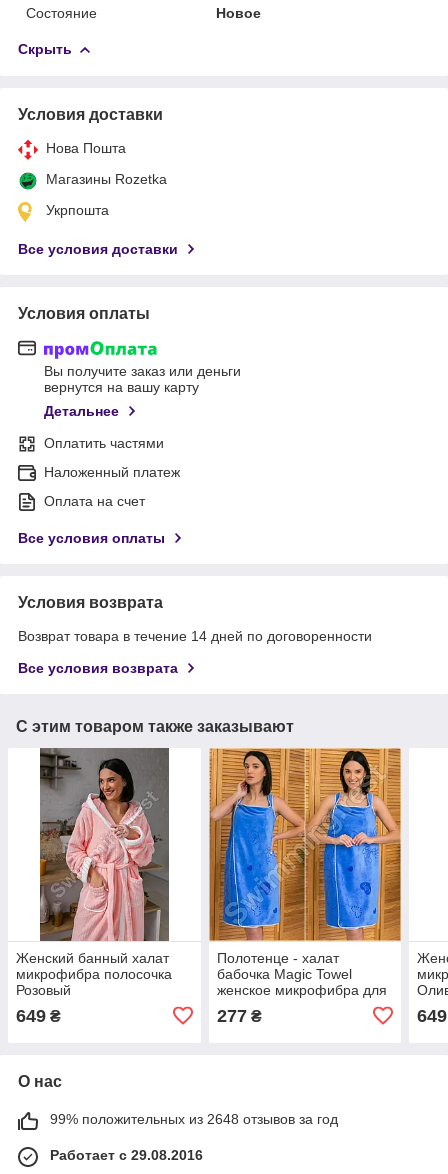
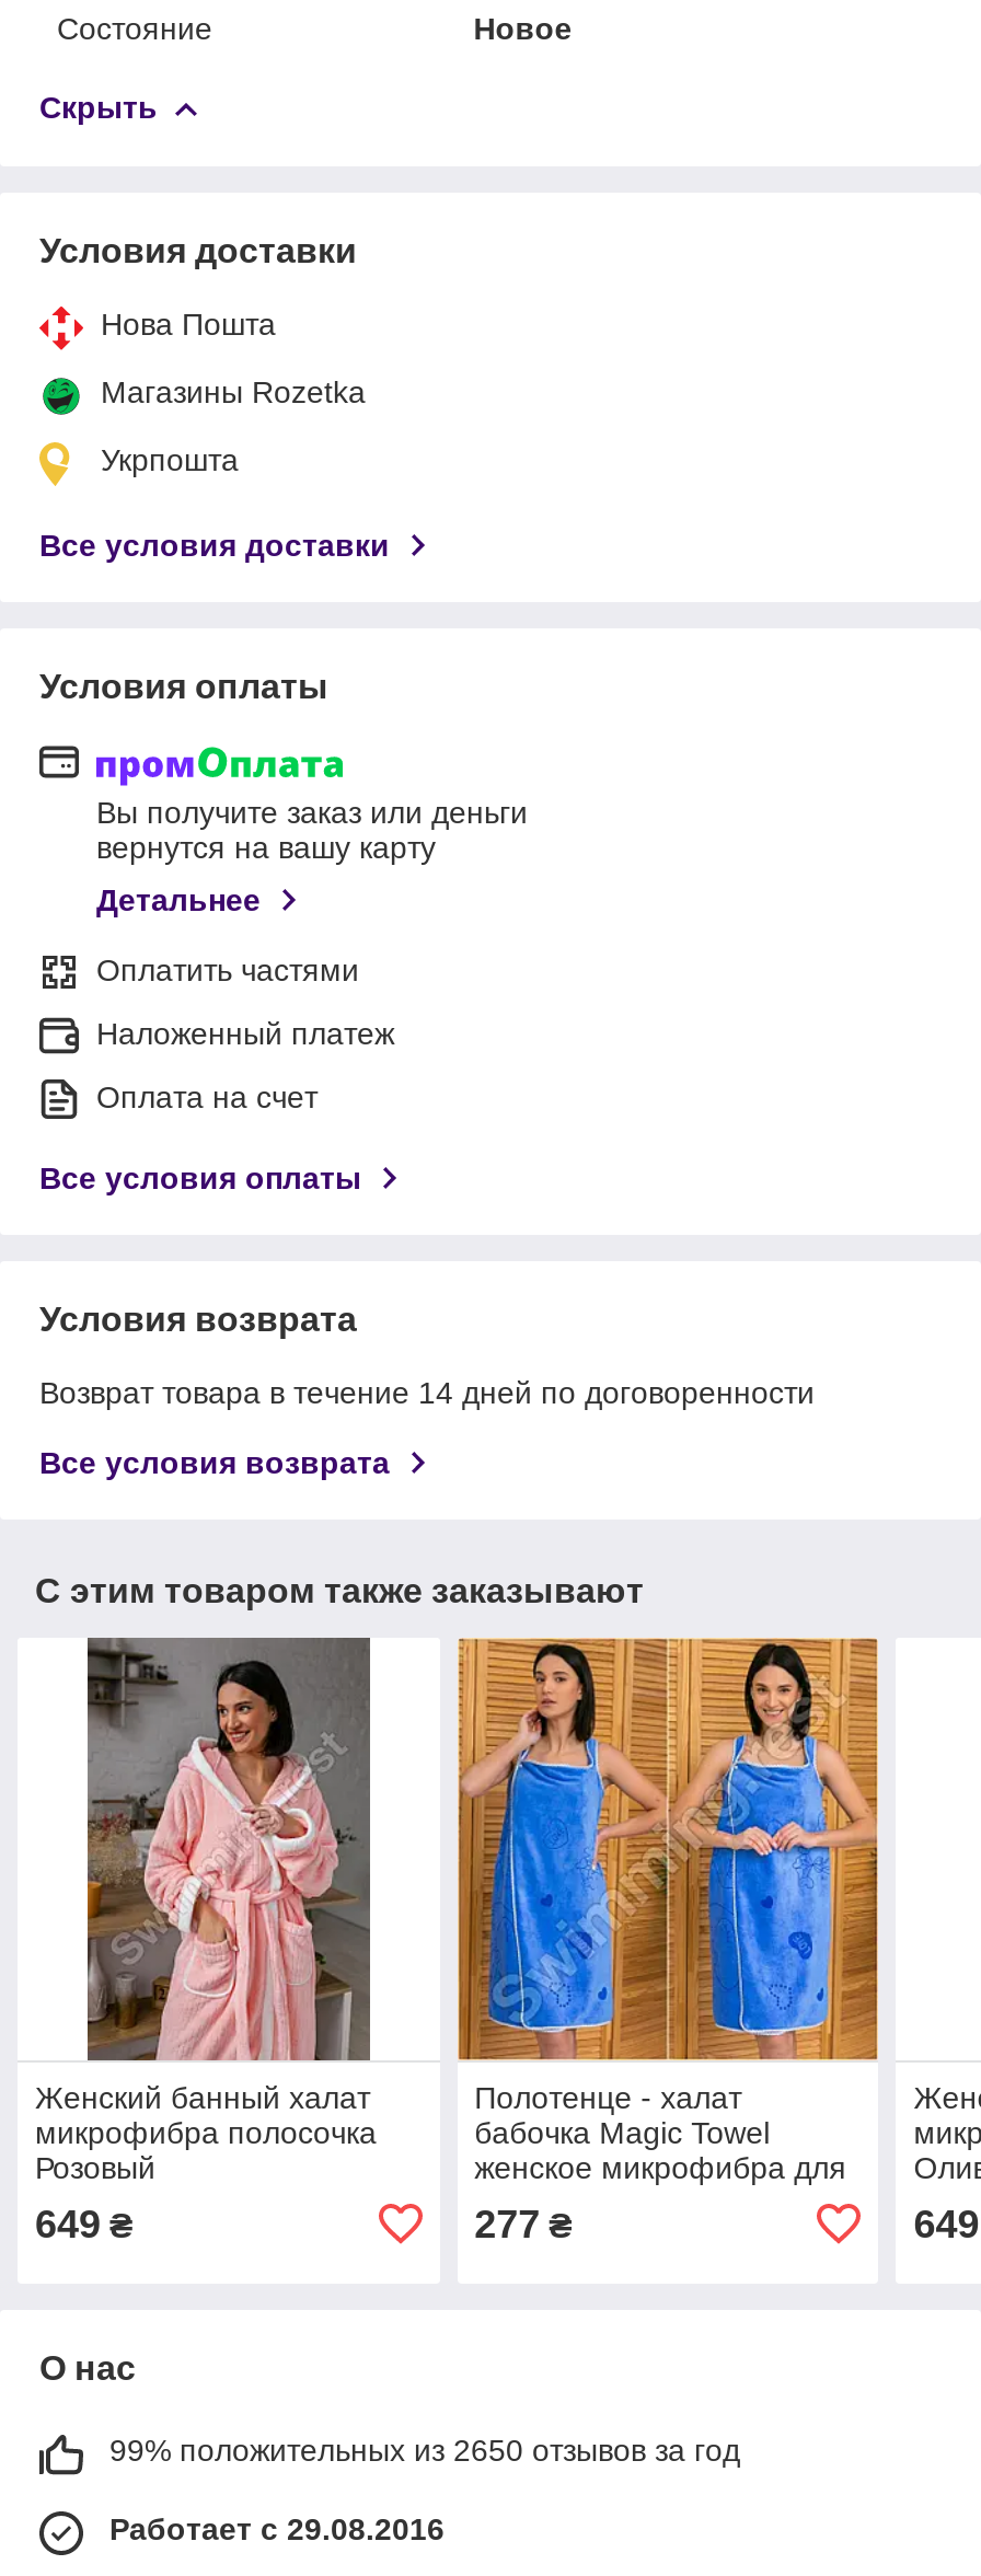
- 99% положительных из 2648 отзывов за год
+ 99% положительных из 2650 отзывов за год
